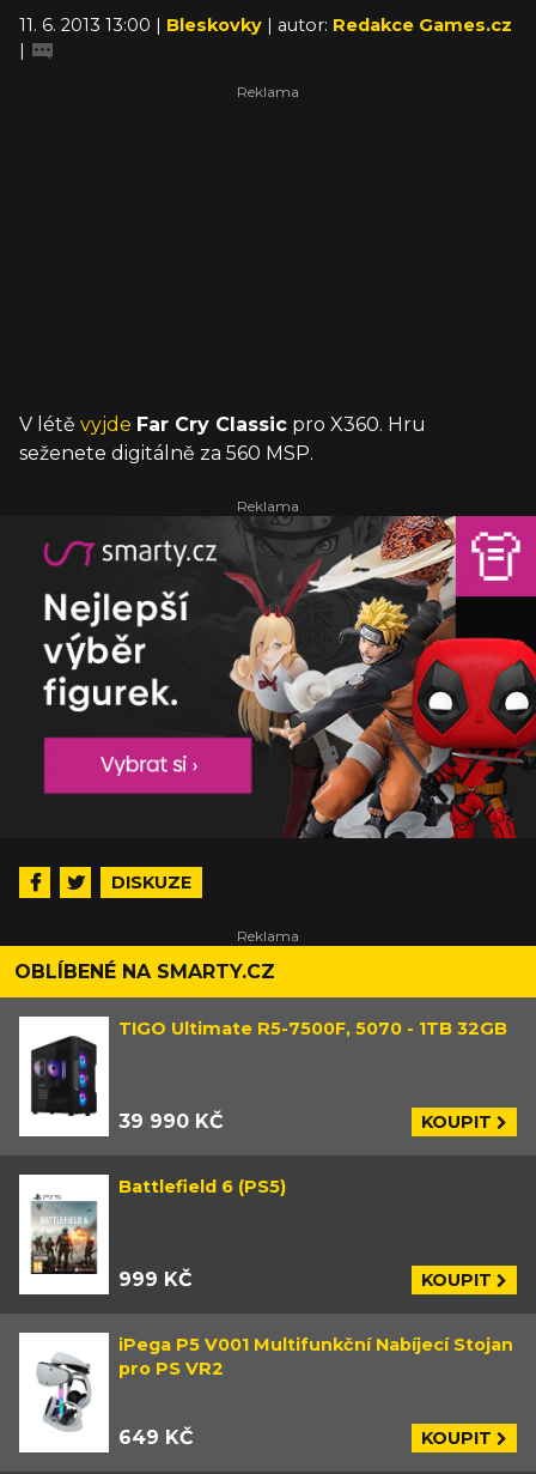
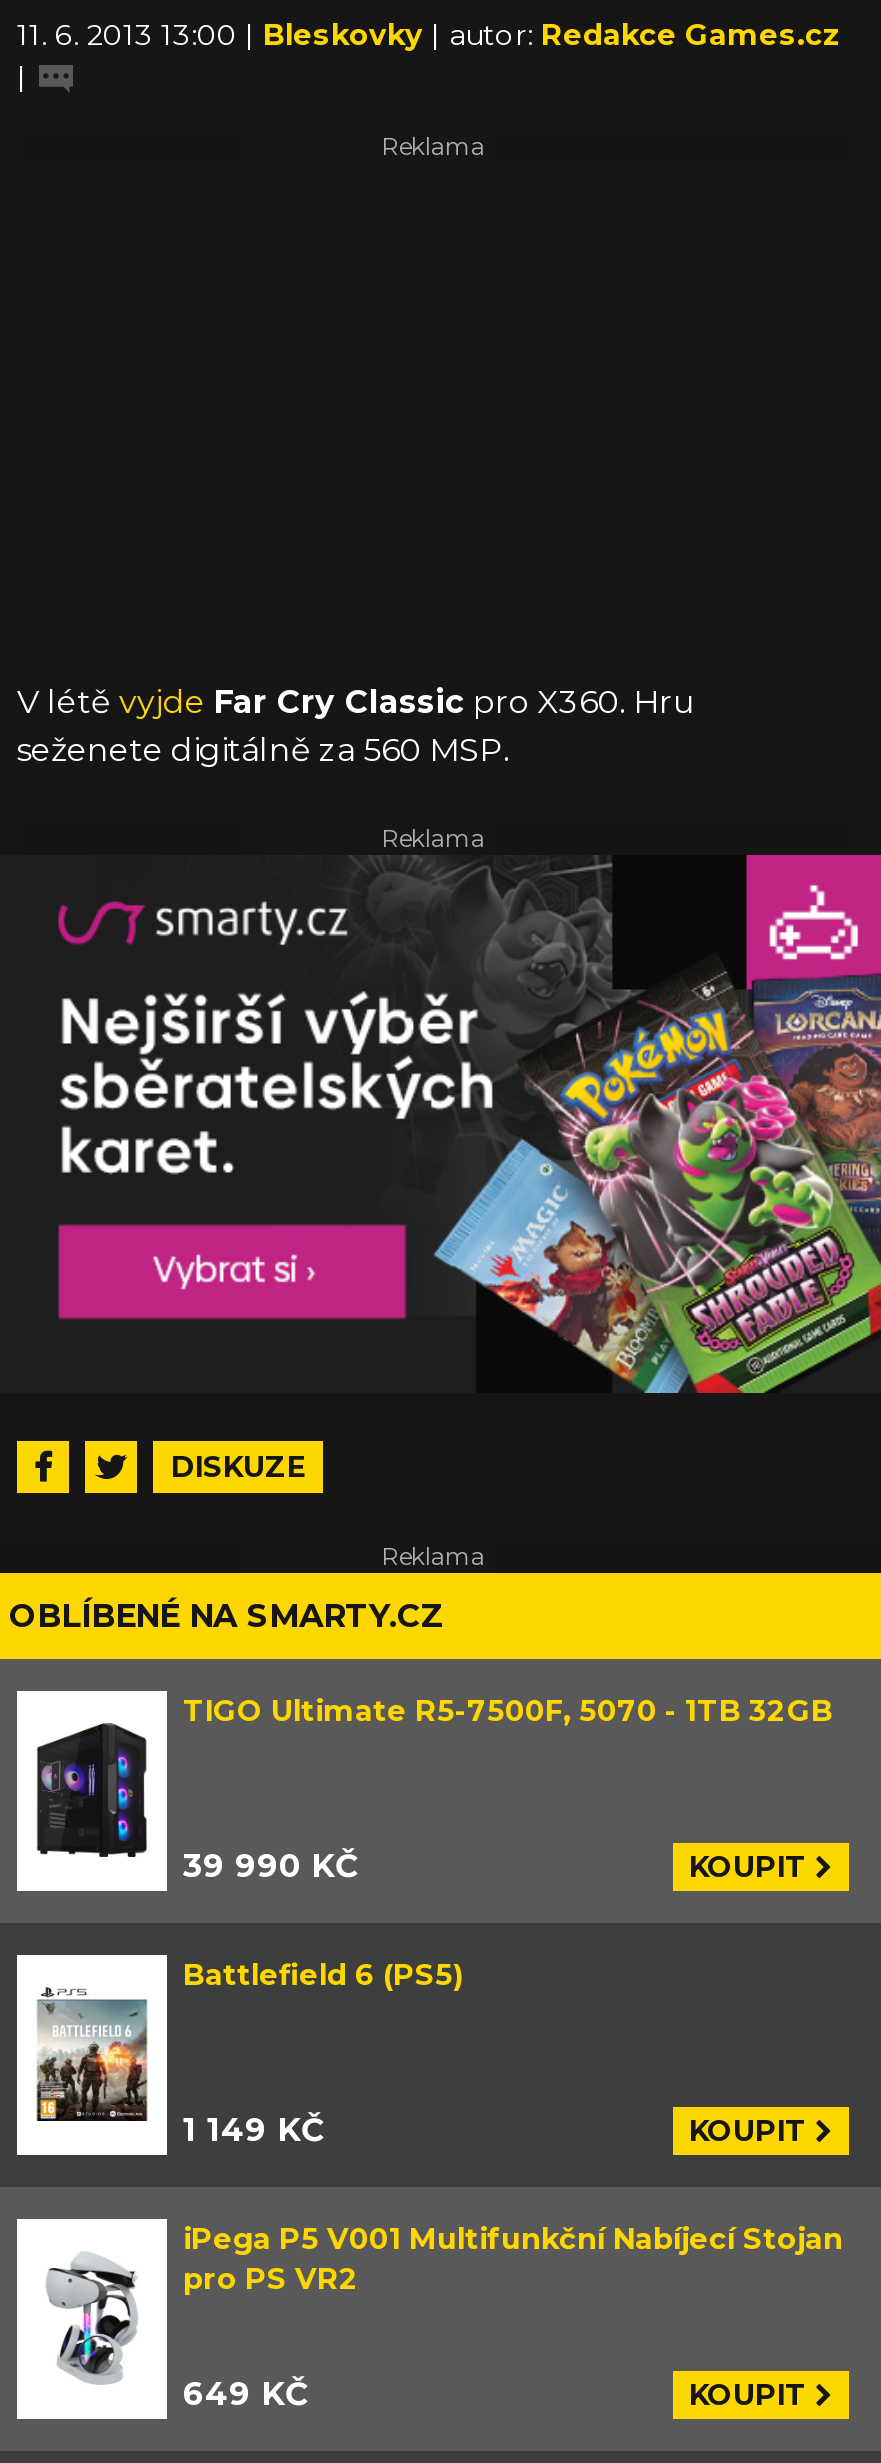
- [image]
+ [image]

- 999 KČ
+ 1 149 KČ
